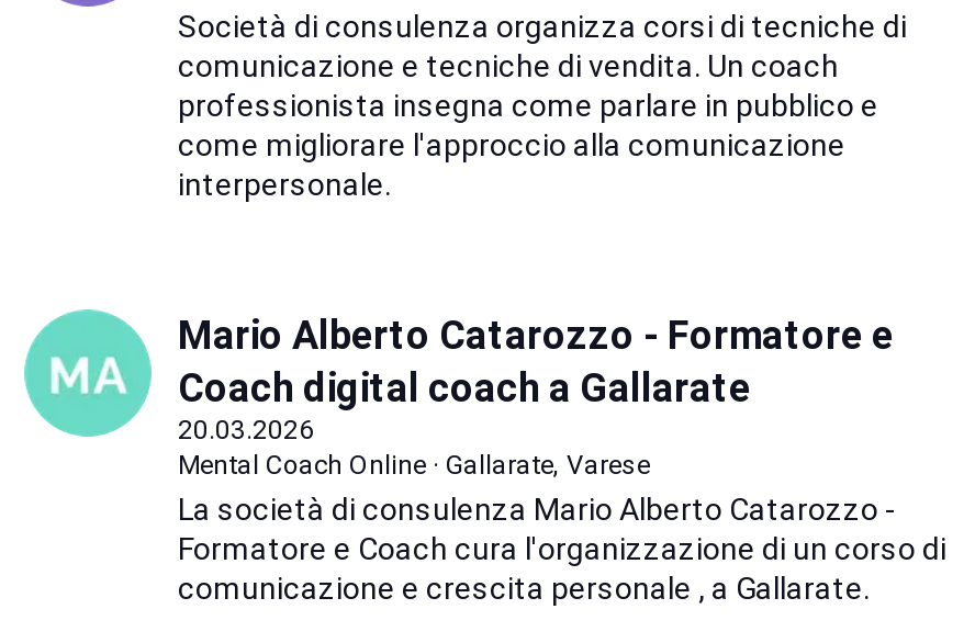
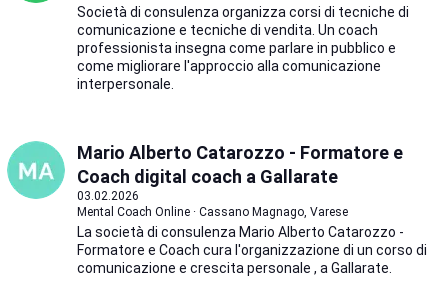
- 20.03.2026
- Mental Coach Online · Gallarate, Varese
+ 03.02.2026
+ Mental Coach Online · Cassano Magnago, Varese
